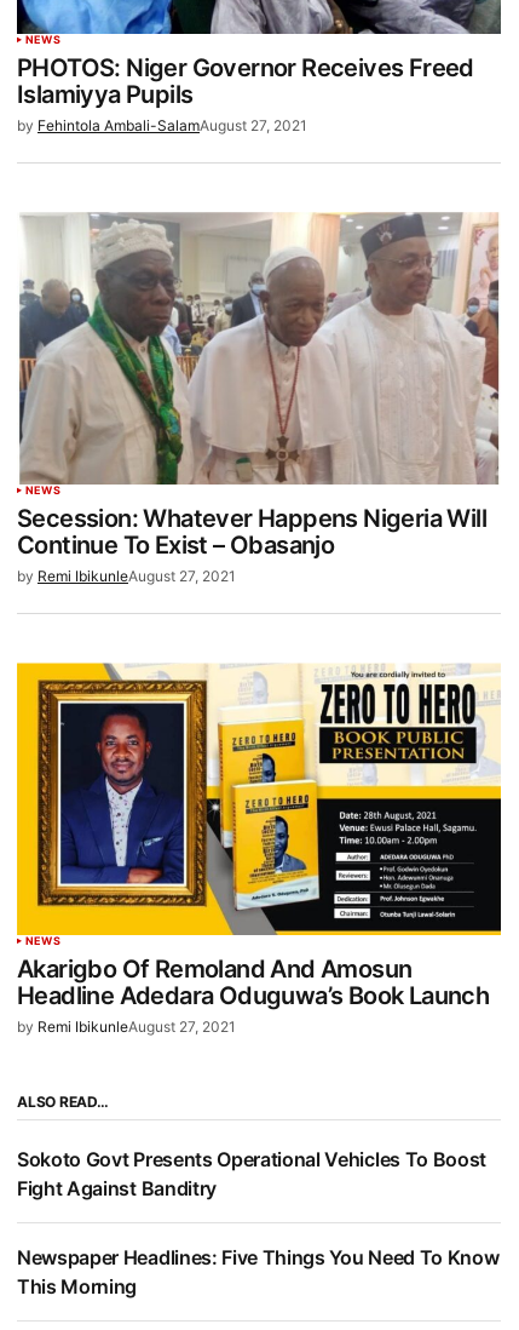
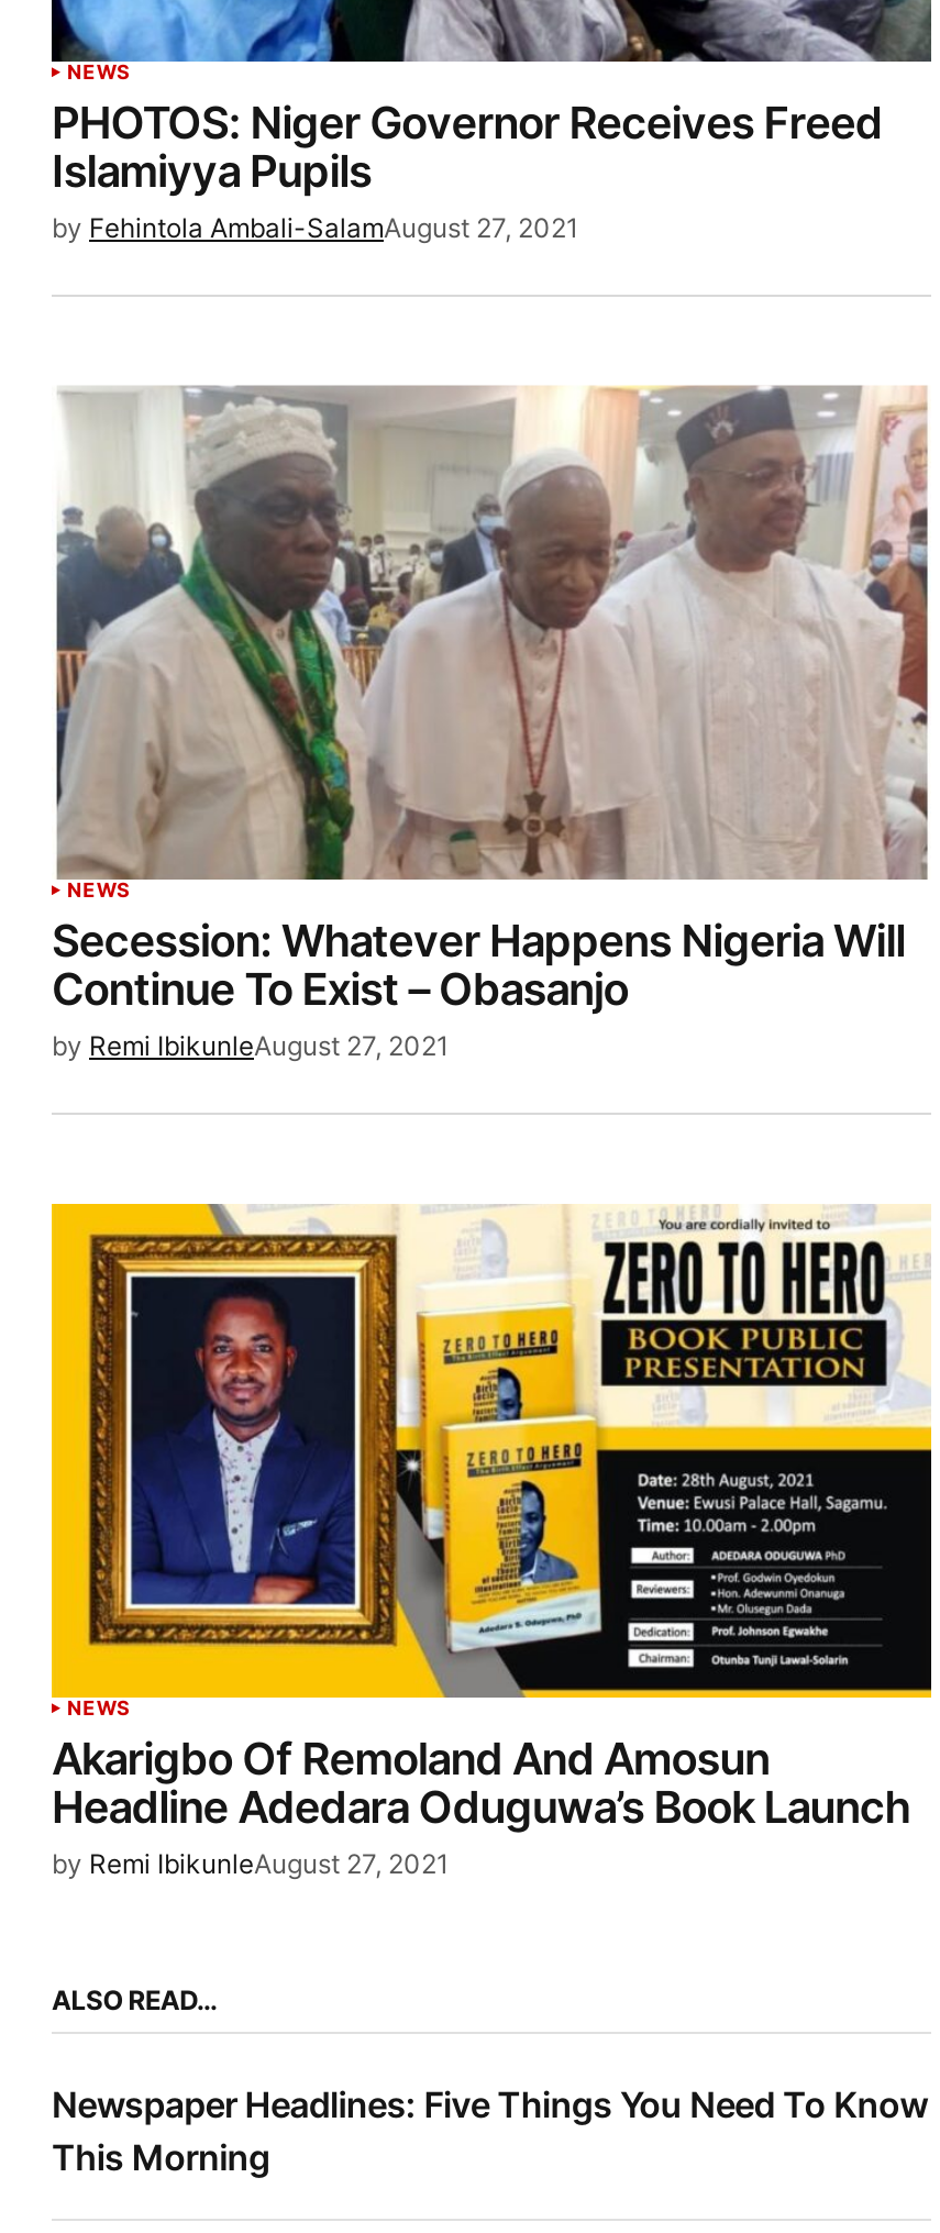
- Sokoto Govt Presents Operational Vehicles To Boost
- Fight Against Banditry
